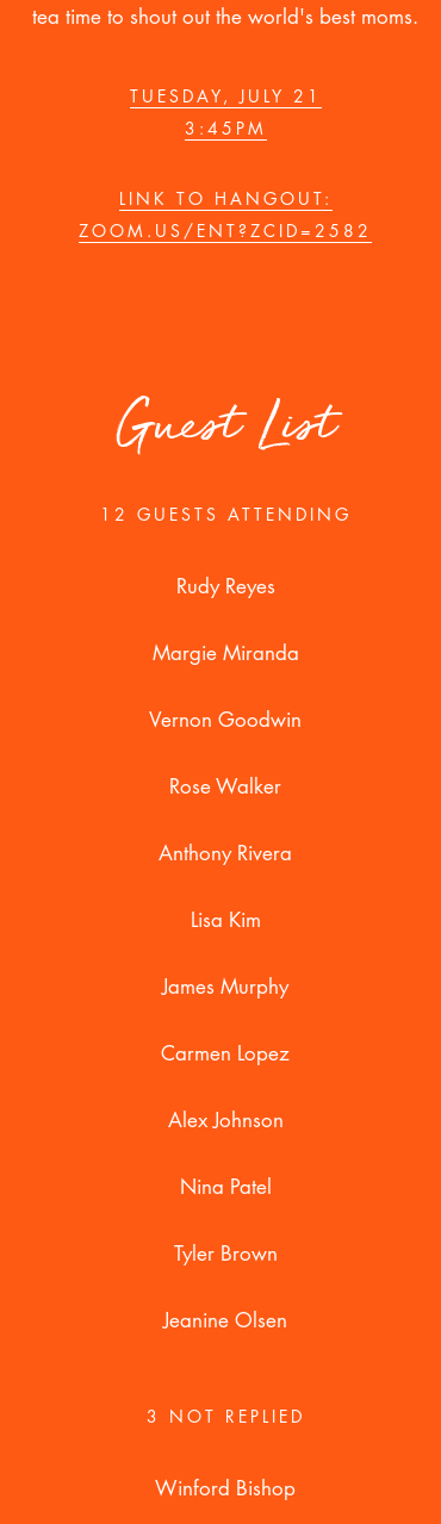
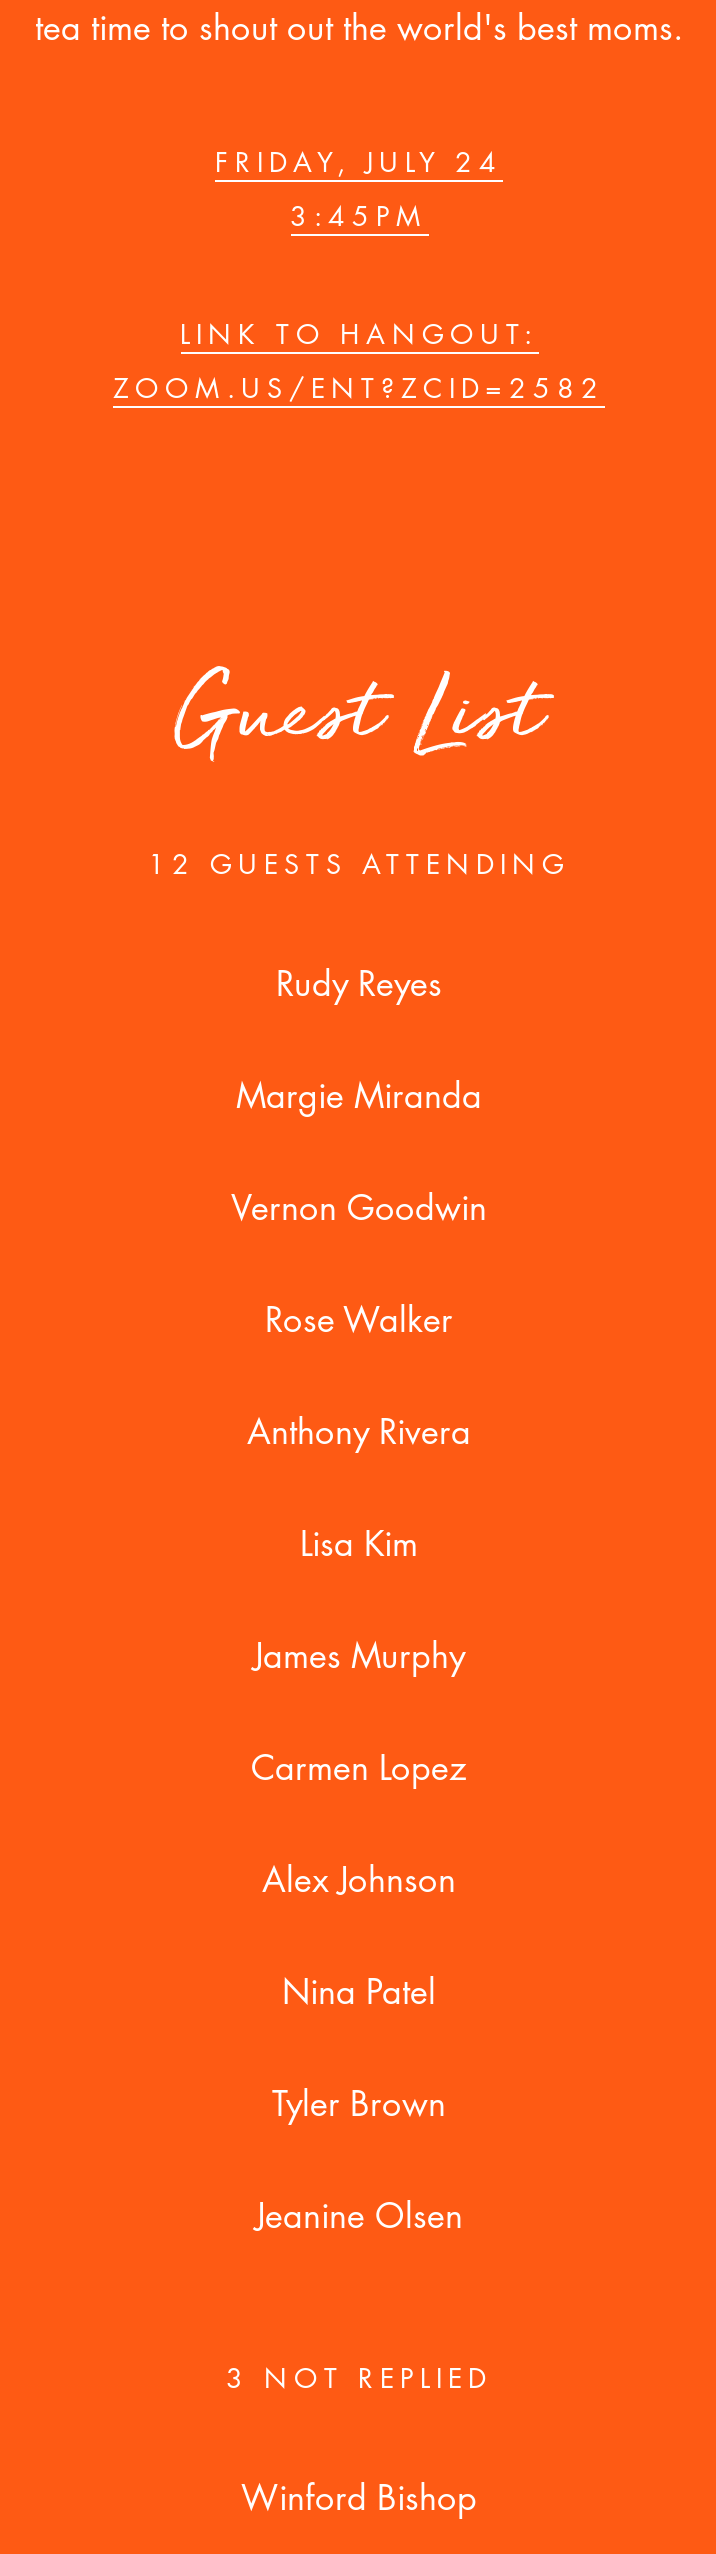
- TUESDAY, JULY 21
+ FRIDAY, JULY 24
